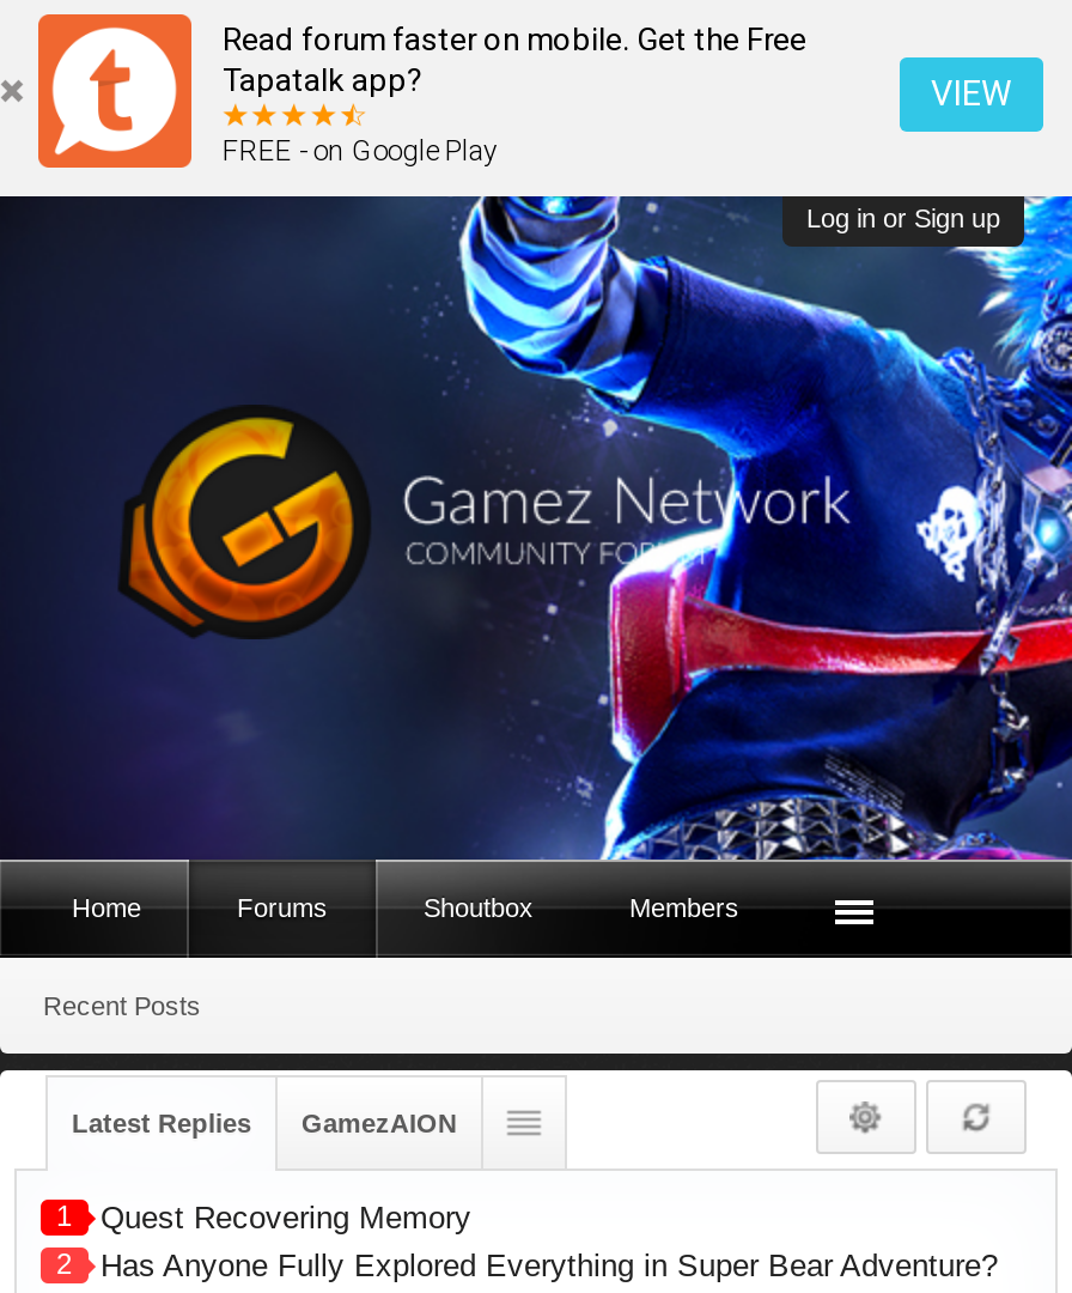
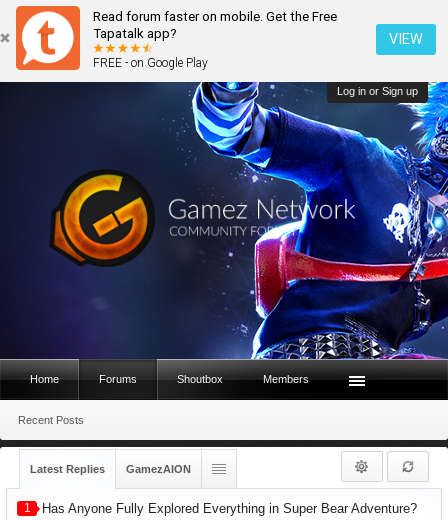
- Quest Recovering Memory
- 2
